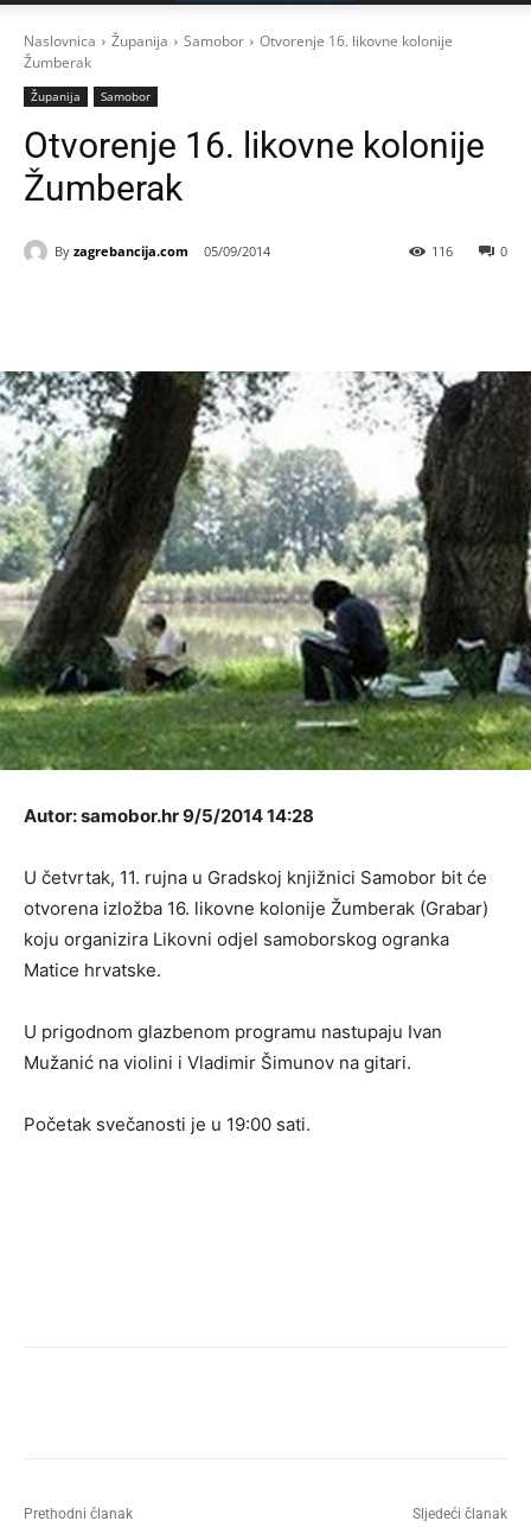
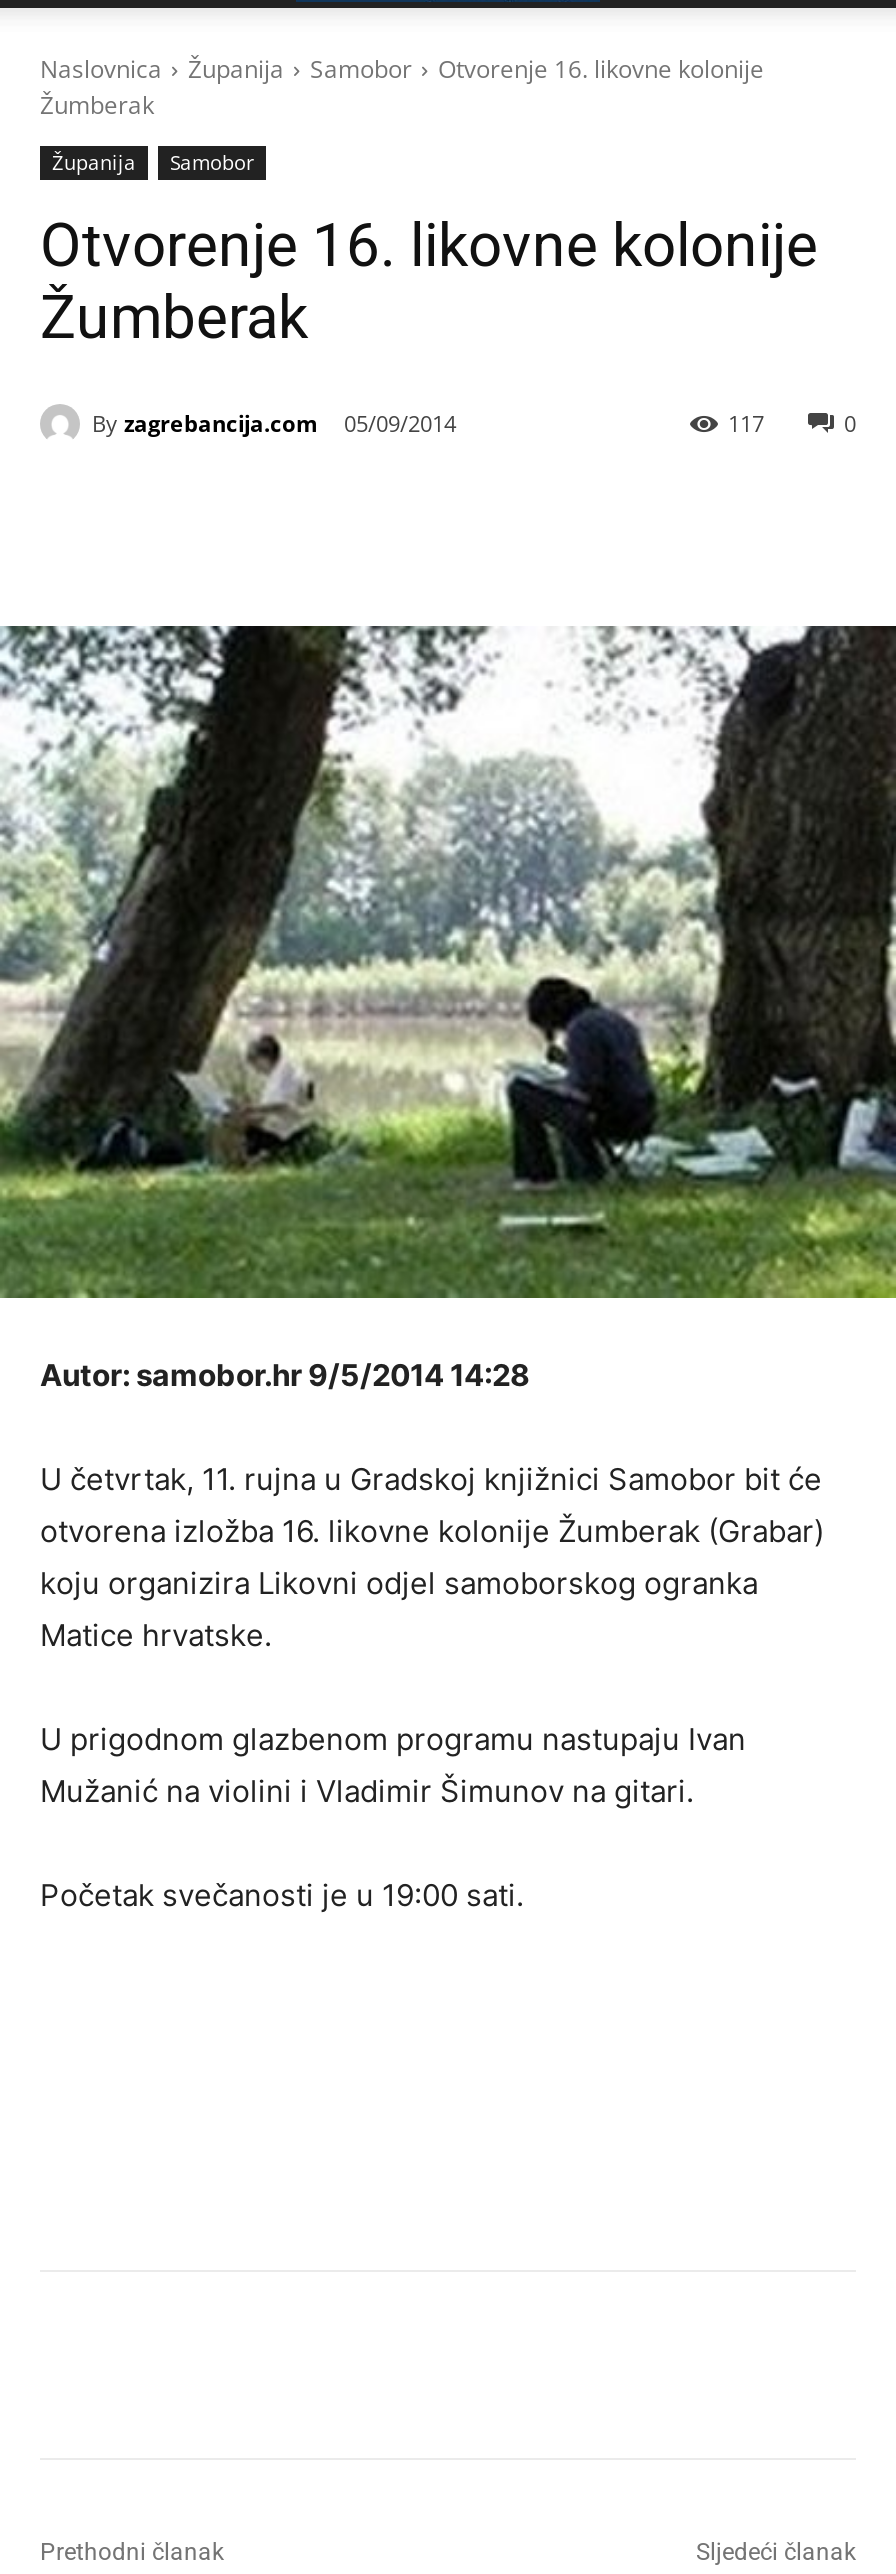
- 116
+ 117
